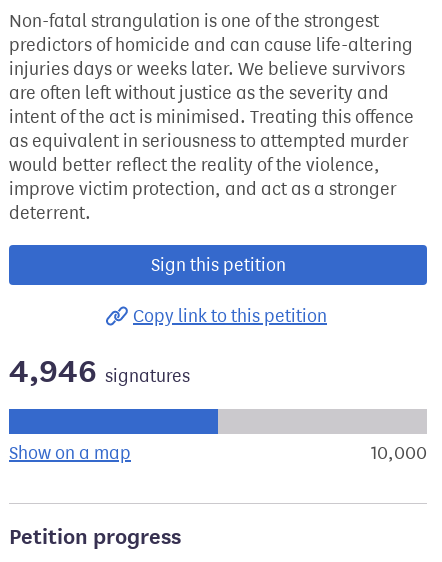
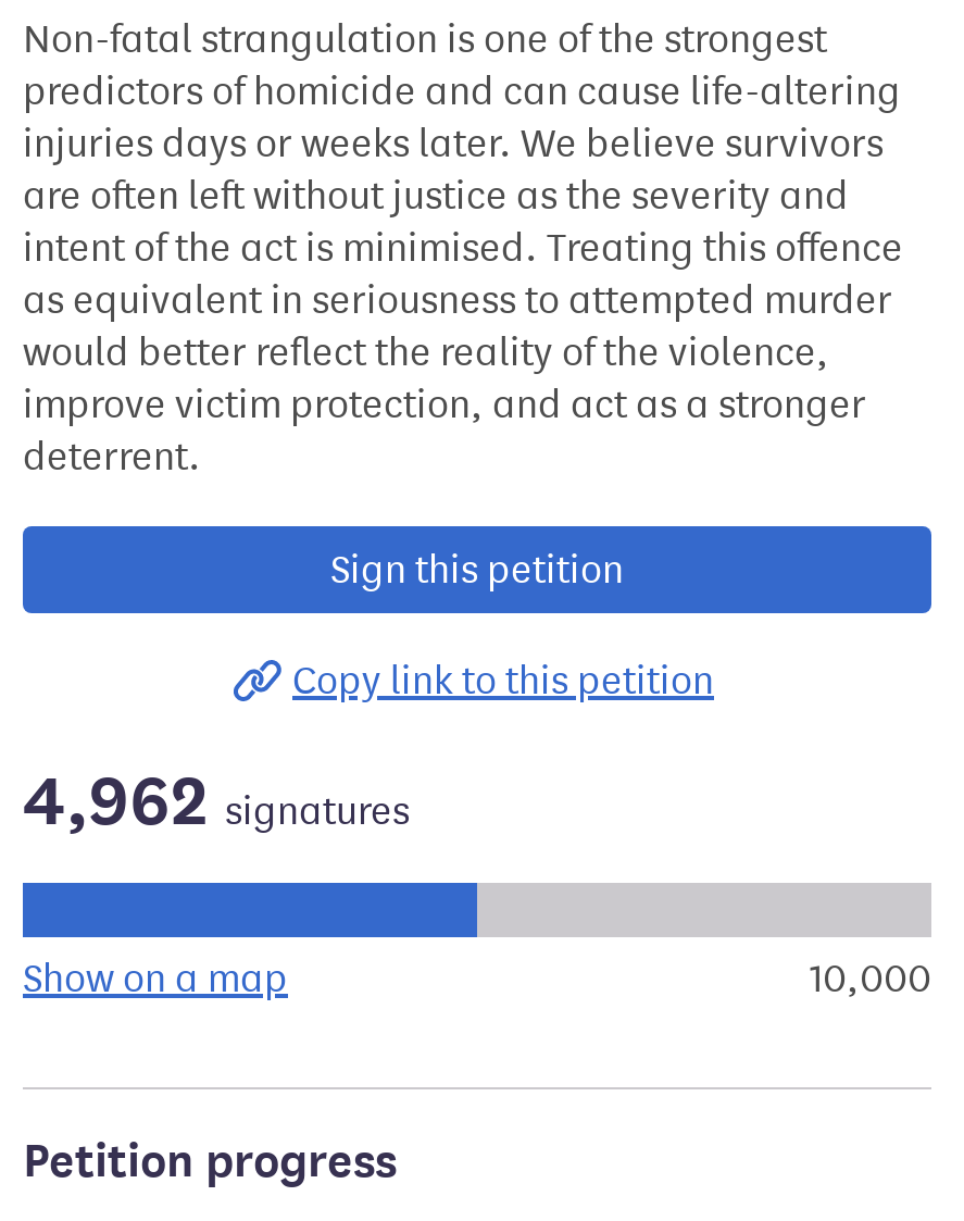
- 4,946 signatures
+ 4,962 signatures
